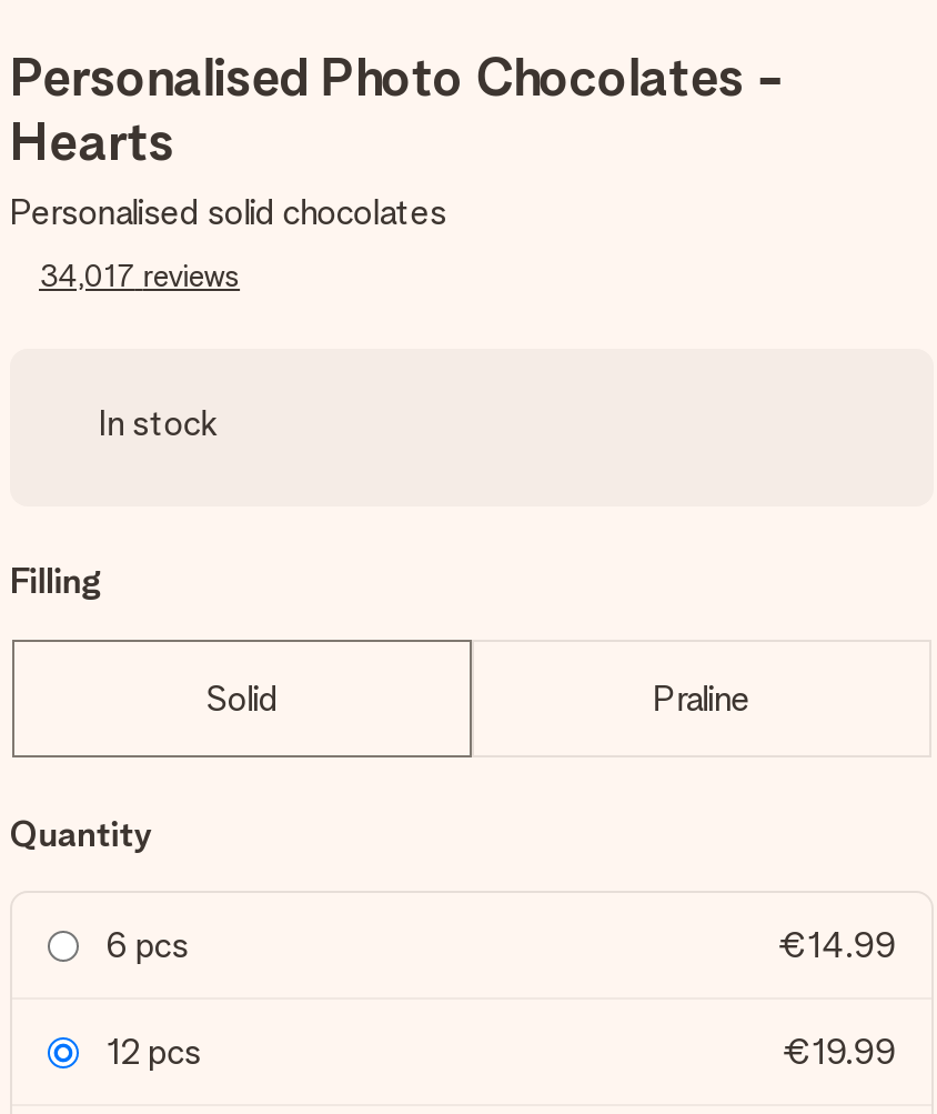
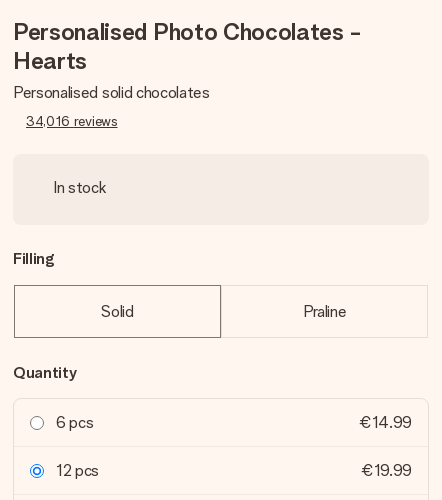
- 34,017 reviews
+ 34,016 reviews
